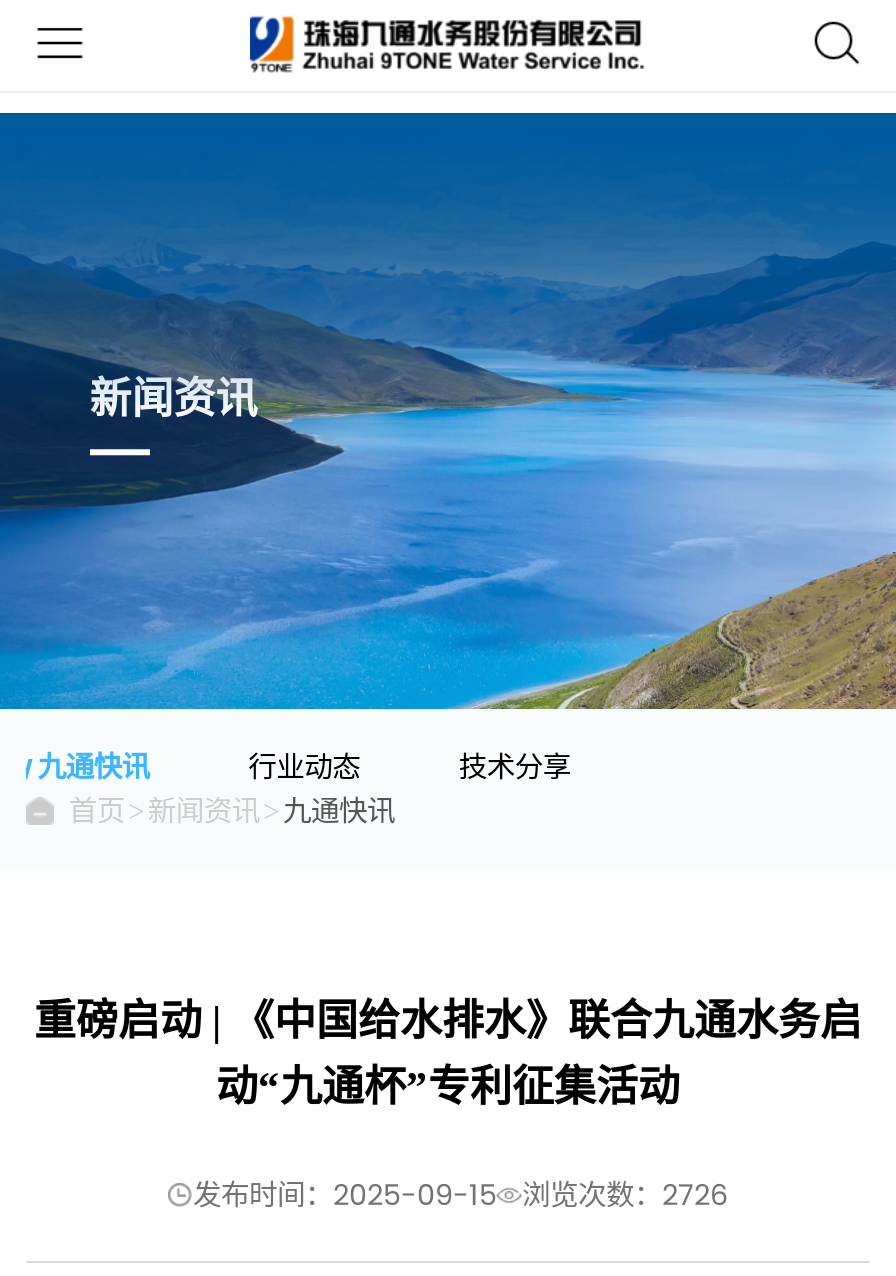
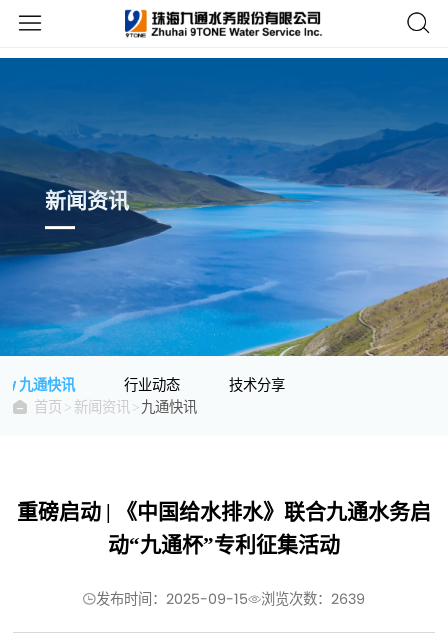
- 发布时间：2025-09-15 浏览次数：2726
+ 发布时间：2025-09-15 浏览次数：2639
